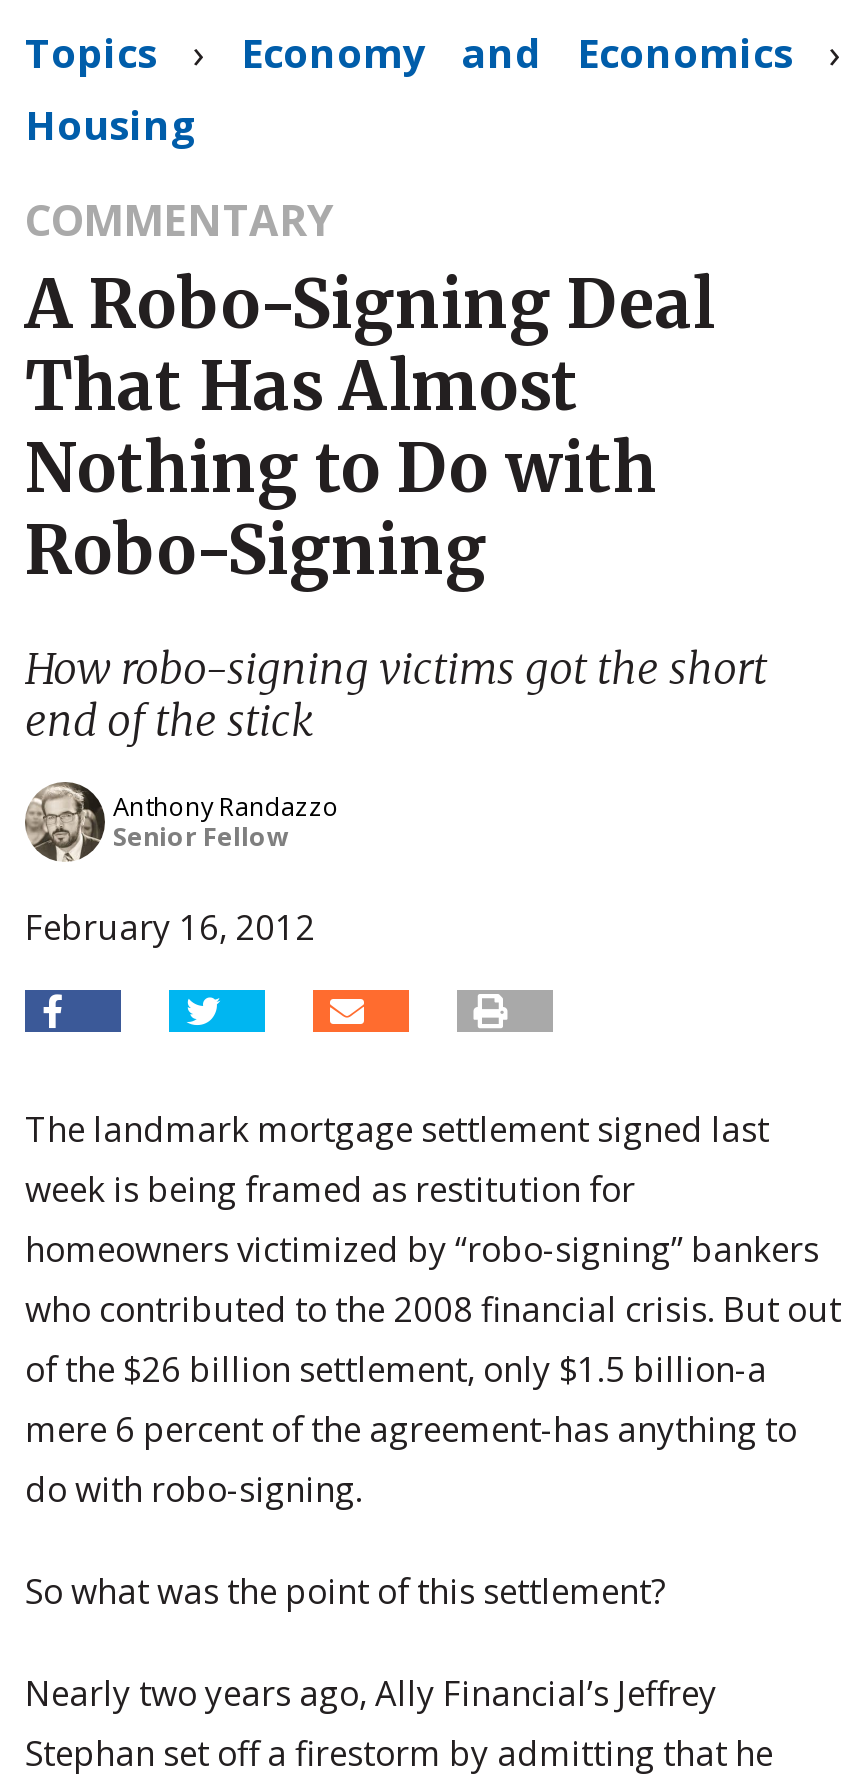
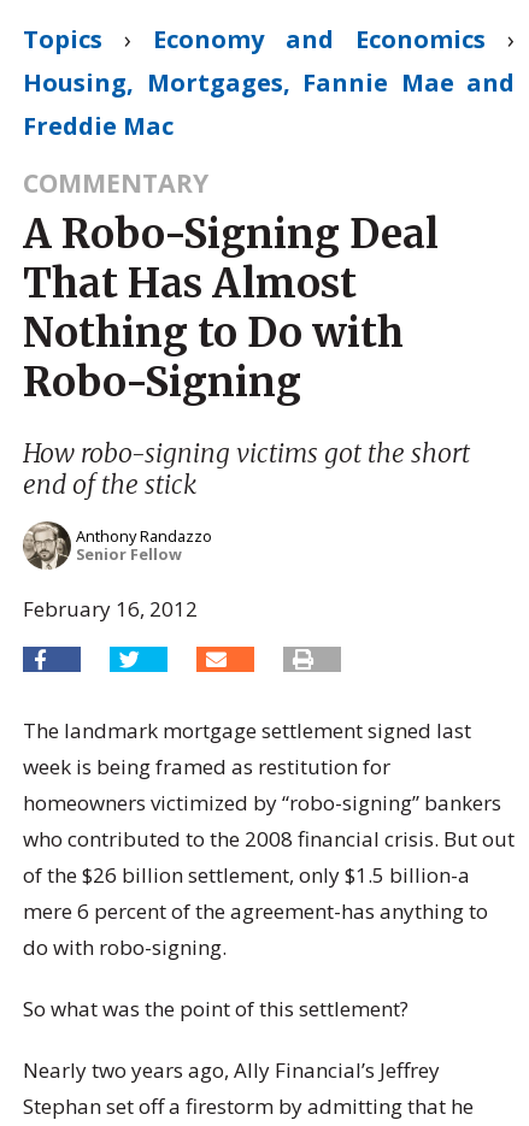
- Housing
+ Housing, Mortgages, Fannie Mae and
+ Freddie Mac
